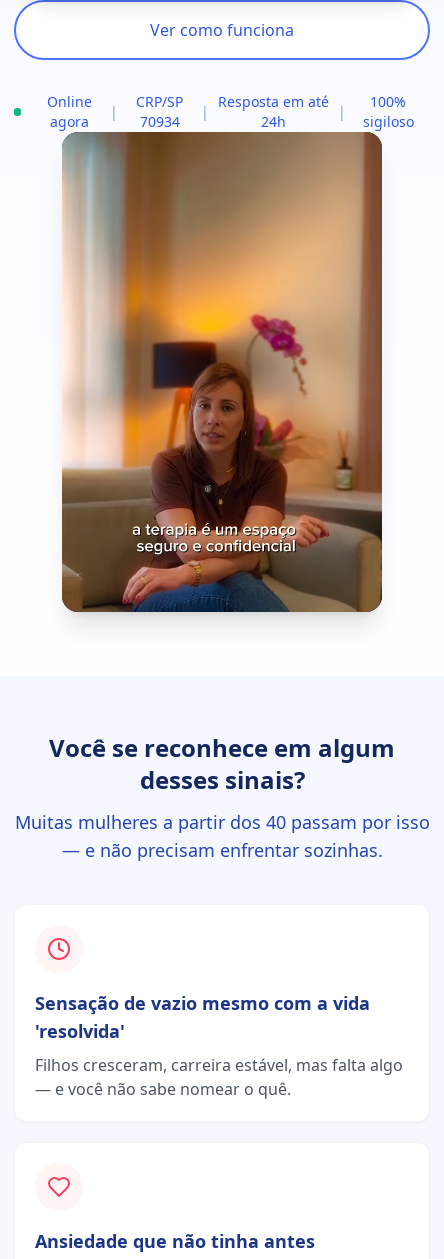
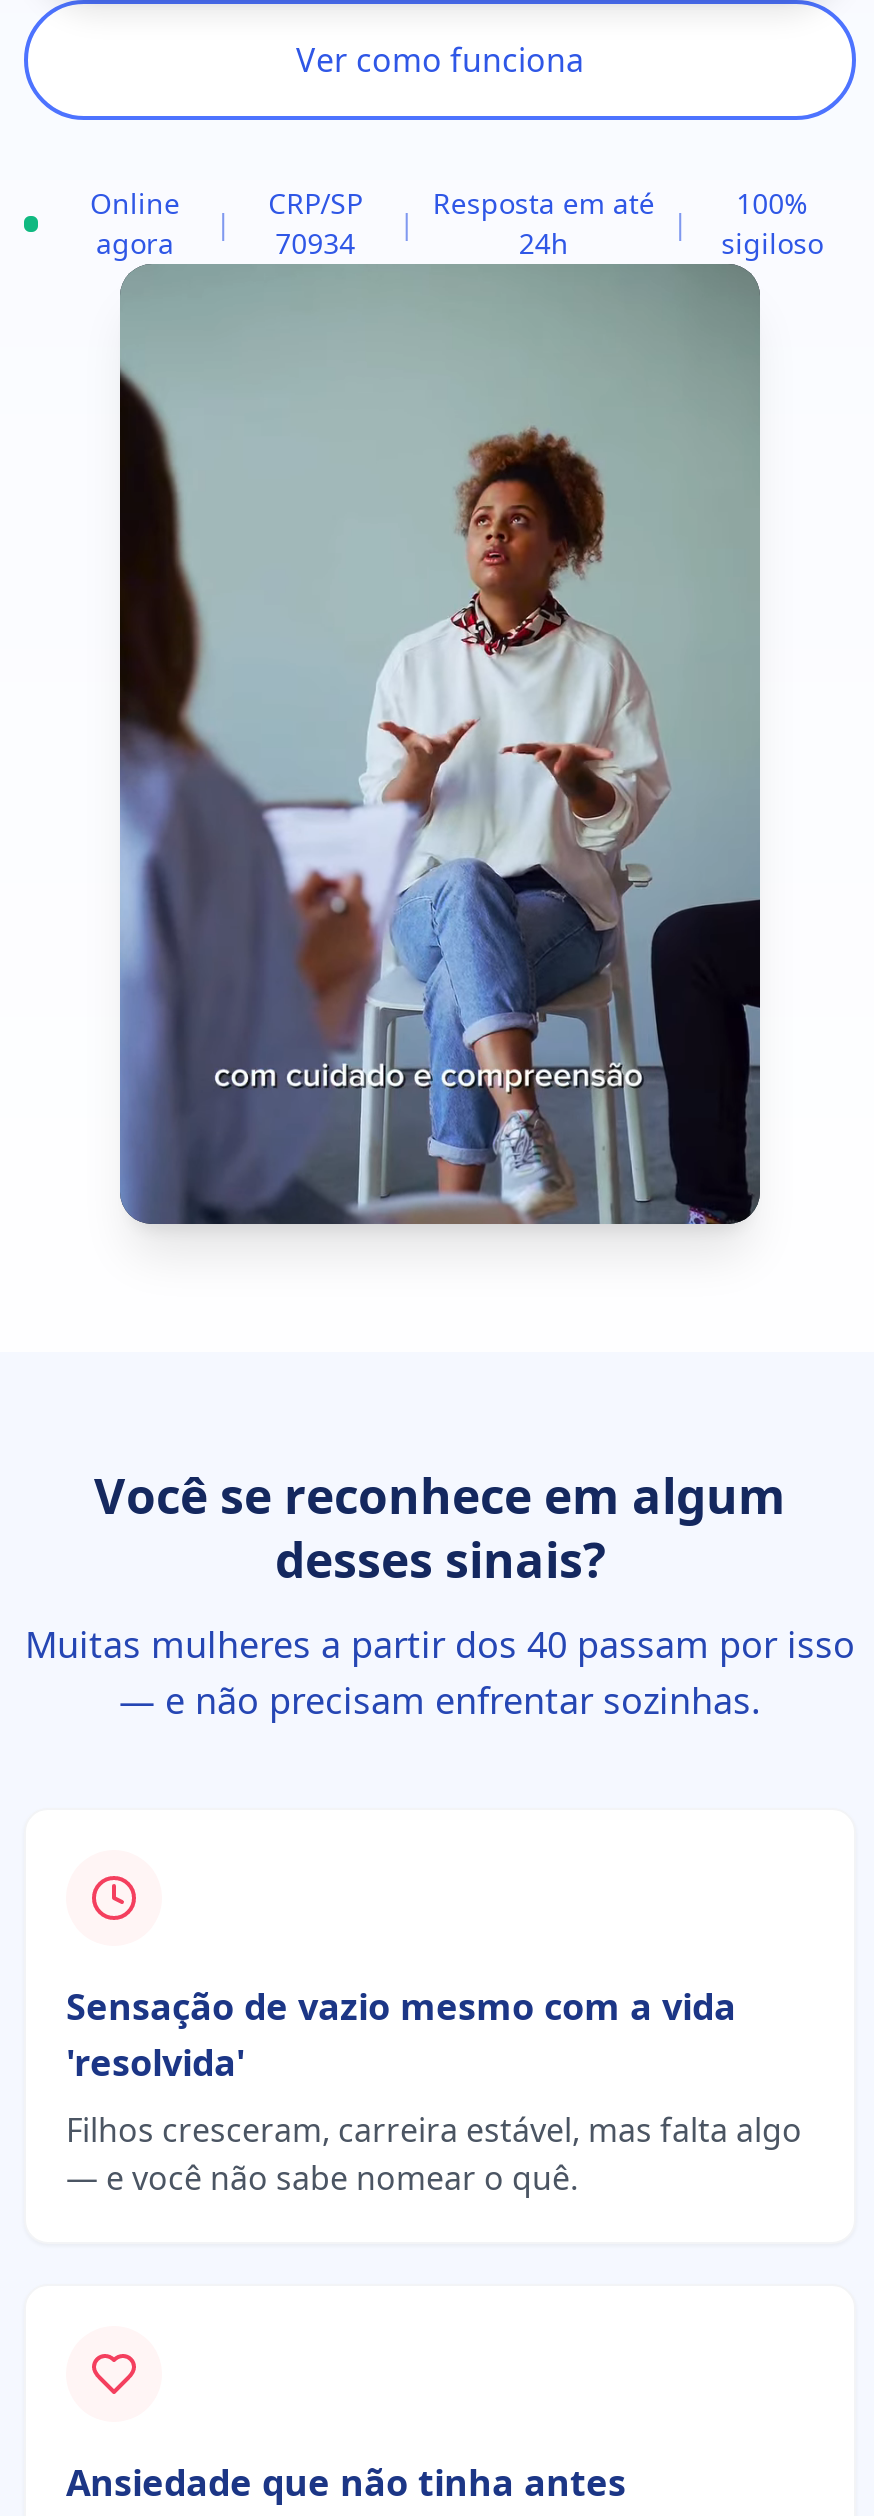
- [image]
+ [image]
